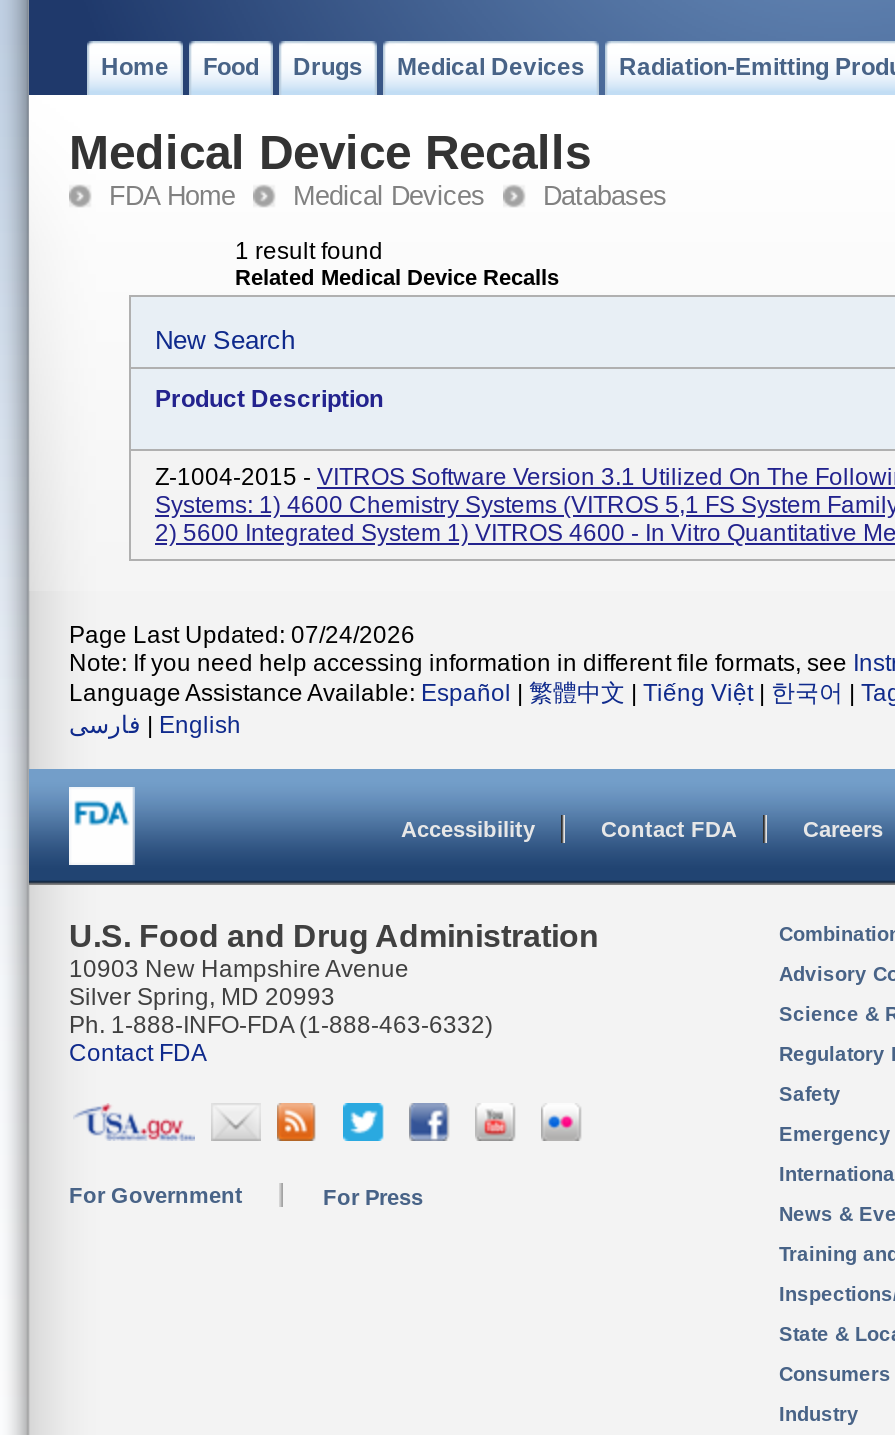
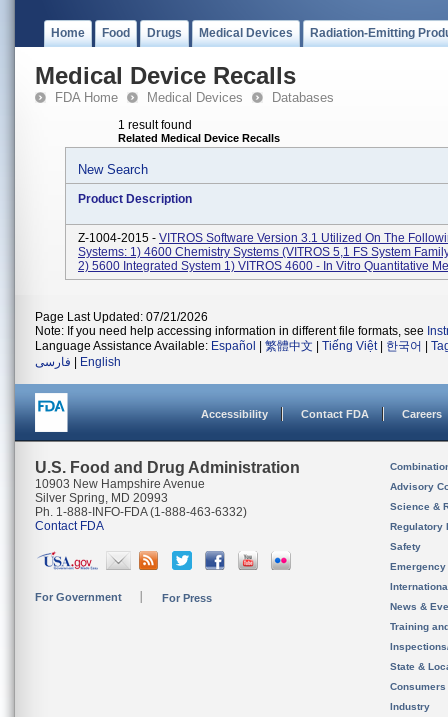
- Page Last Updated: 07/24/2026
+ Page Last Updated: 07/21/2026
